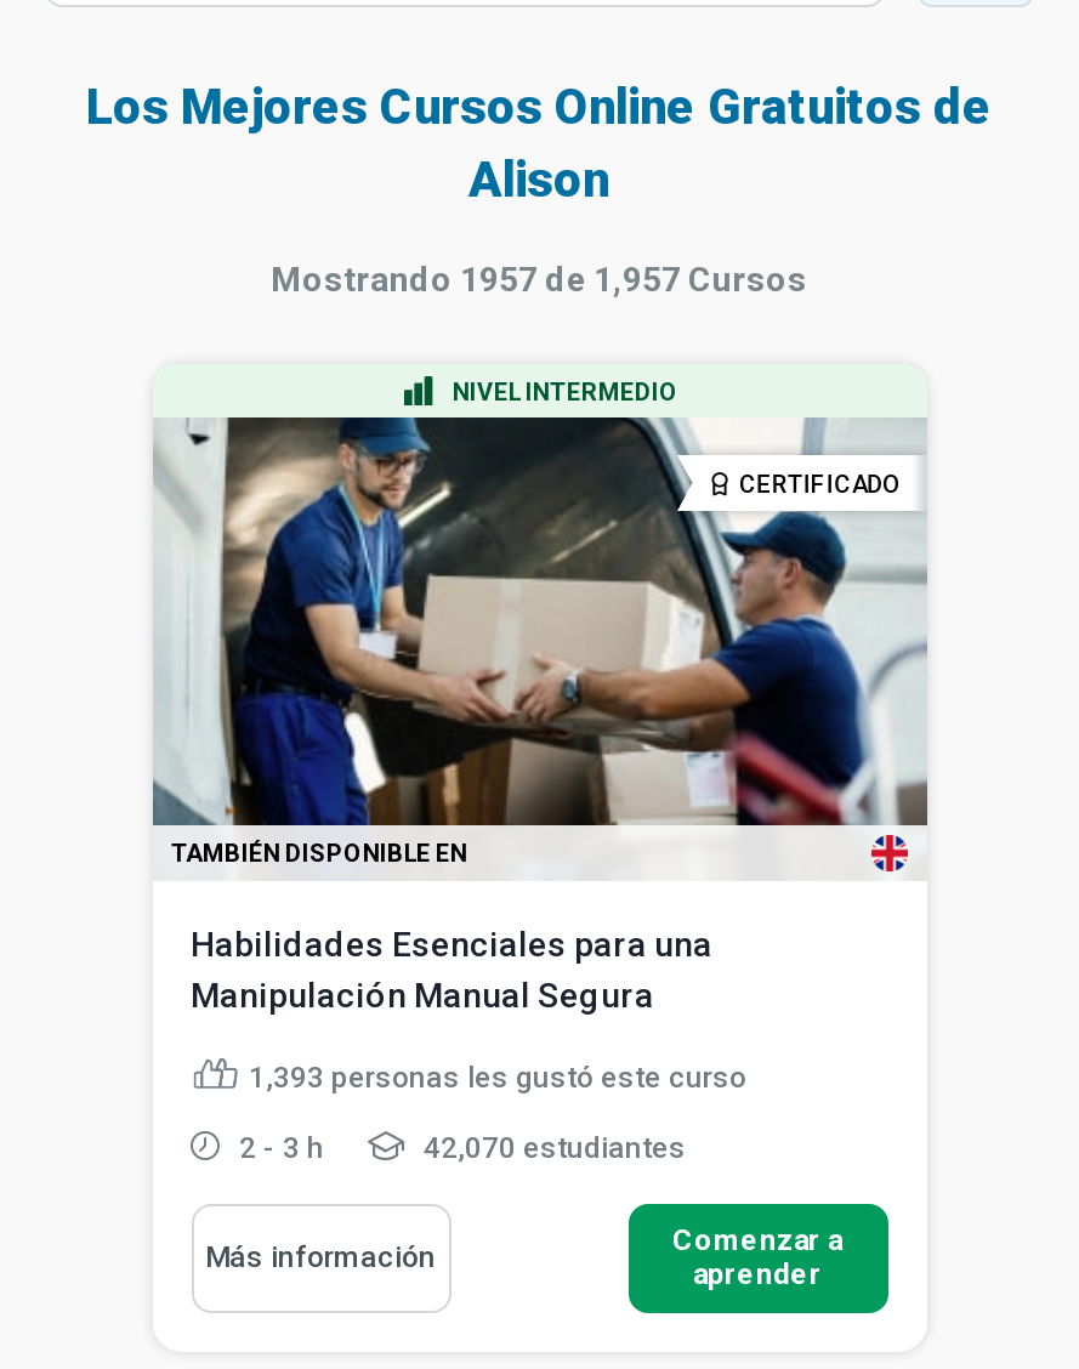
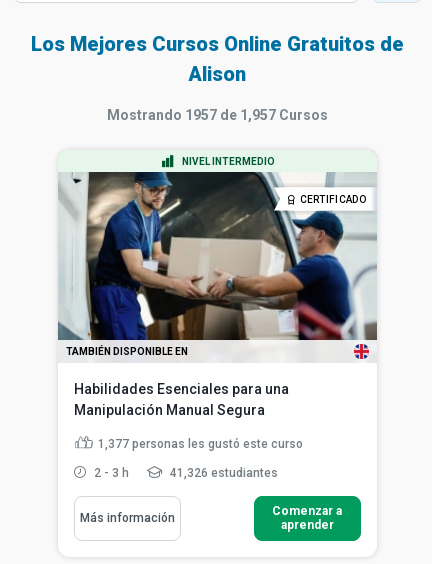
- 1,393 personas les gustó este curso
+ 1,377 personas les gustó este curso

- 42,070 estudiantes
+ 41,326 estudiantes
